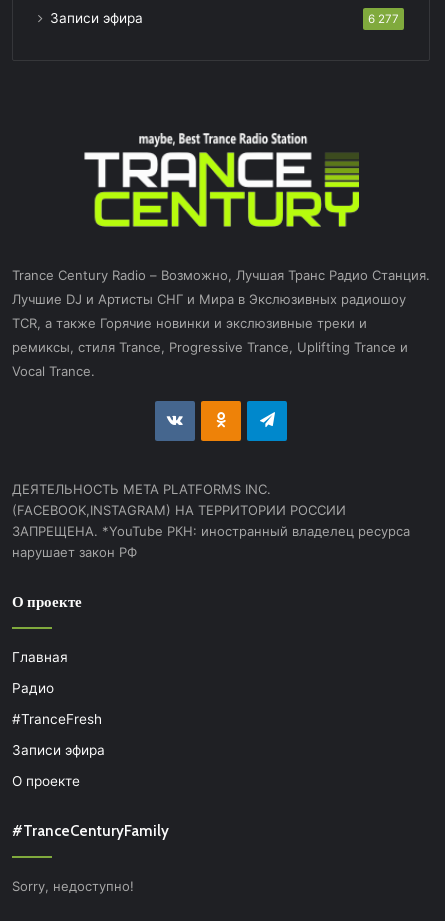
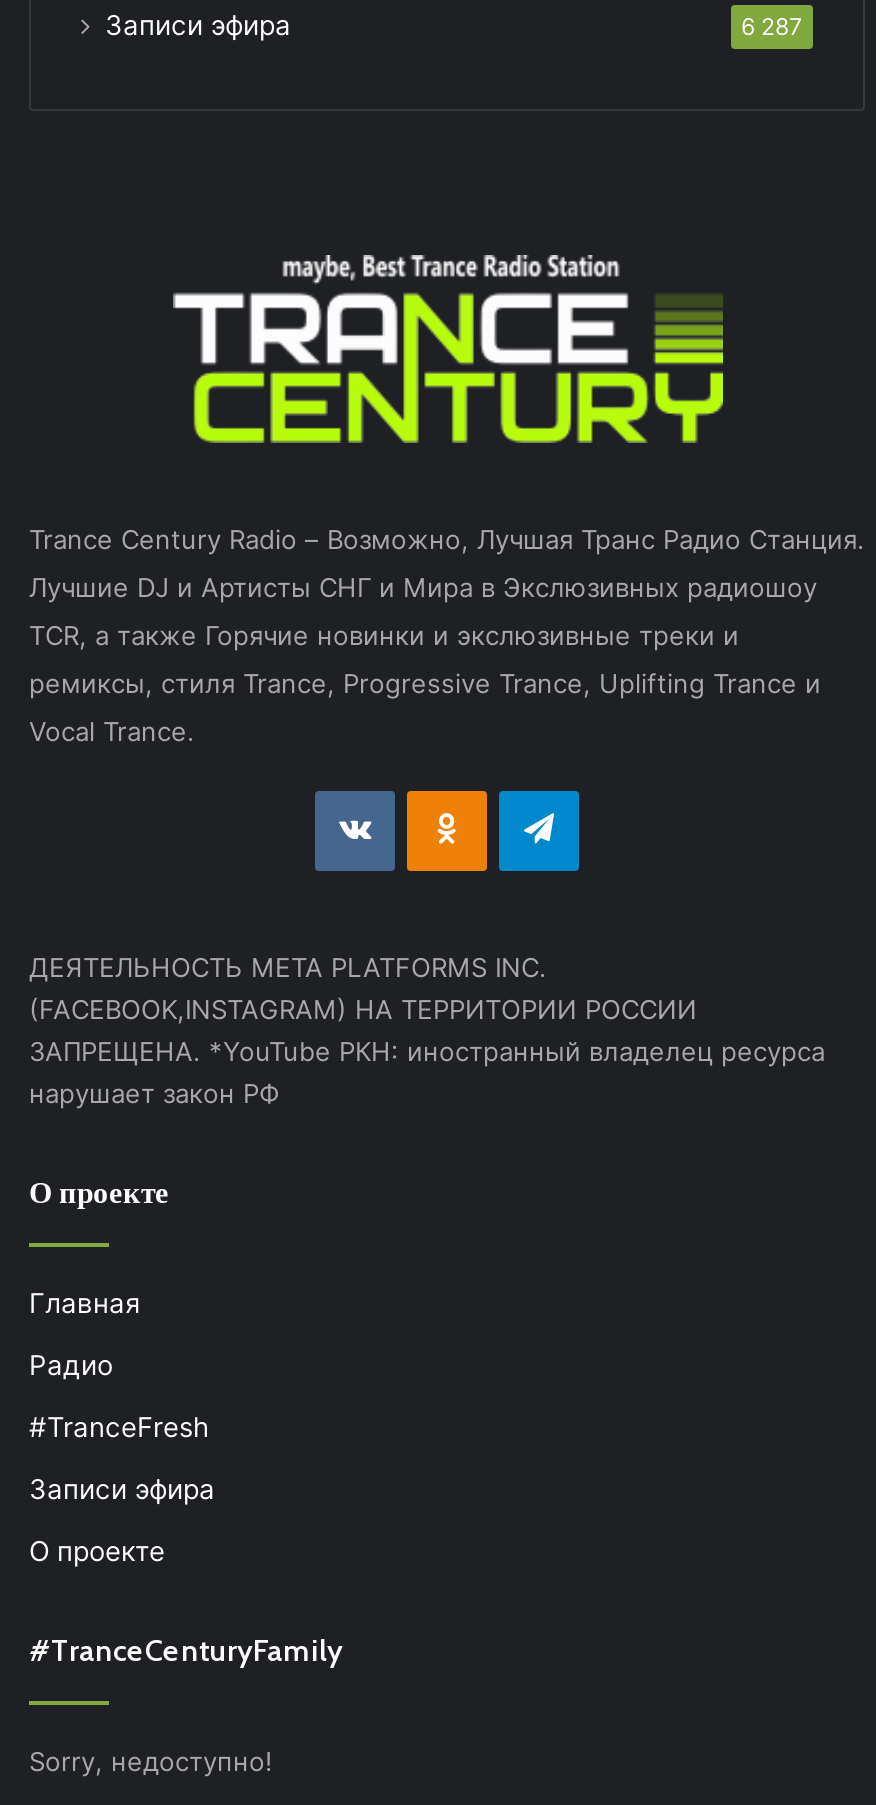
- 6 277
+ 6 287
